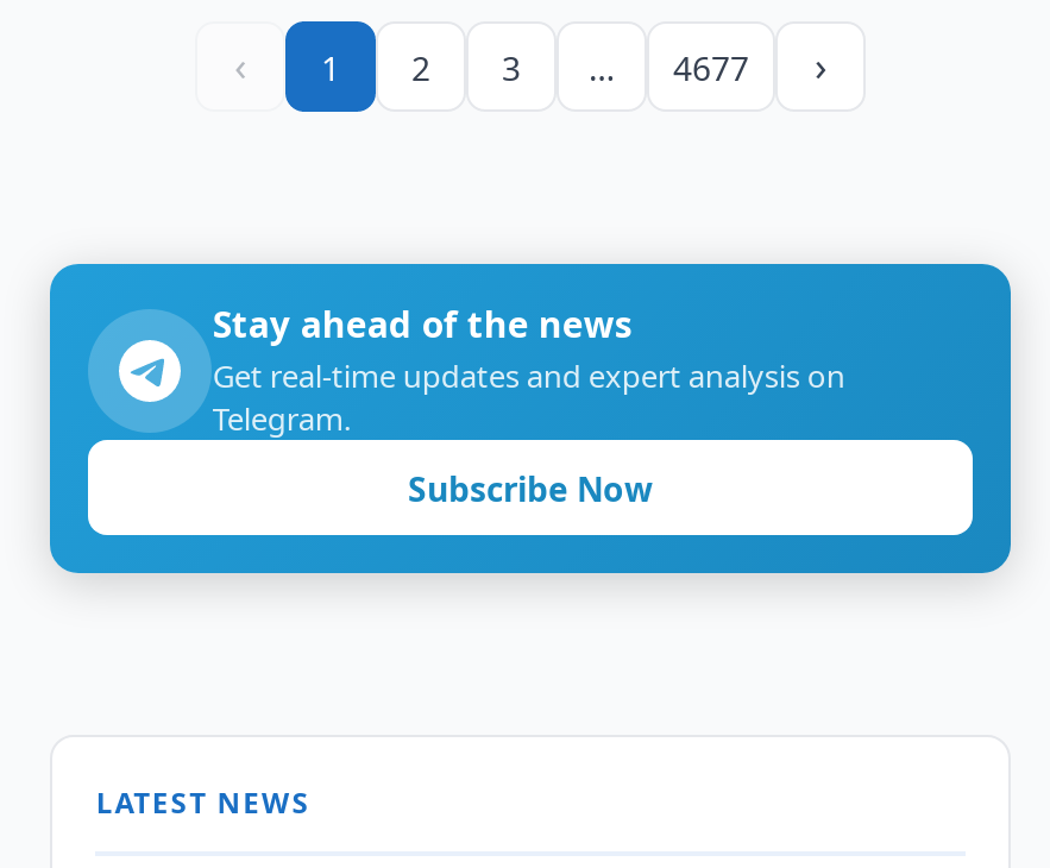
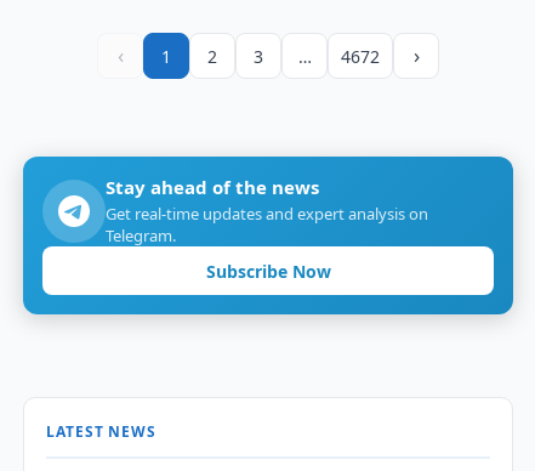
- 4677
+ 4672
